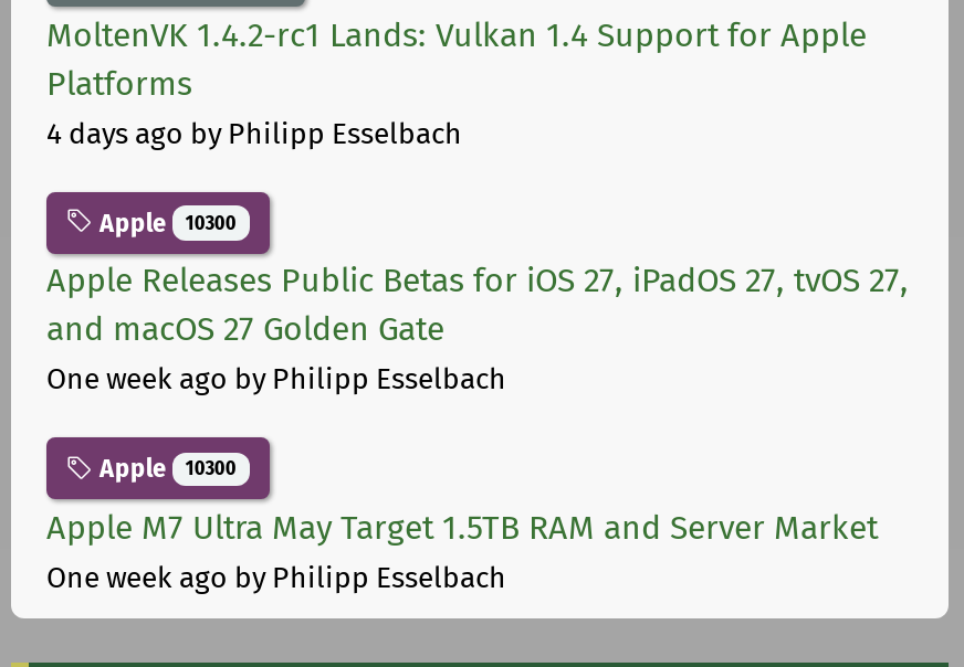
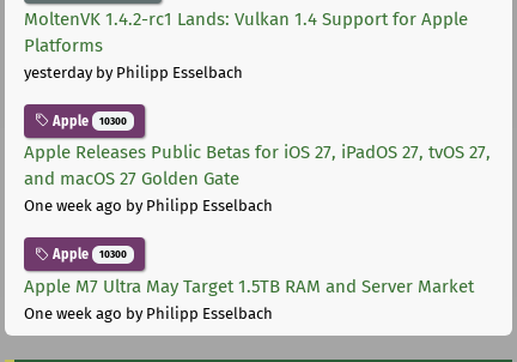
- 4 days ago by Philipp Esselbach
+ yesterday by Philipp Esselbach
